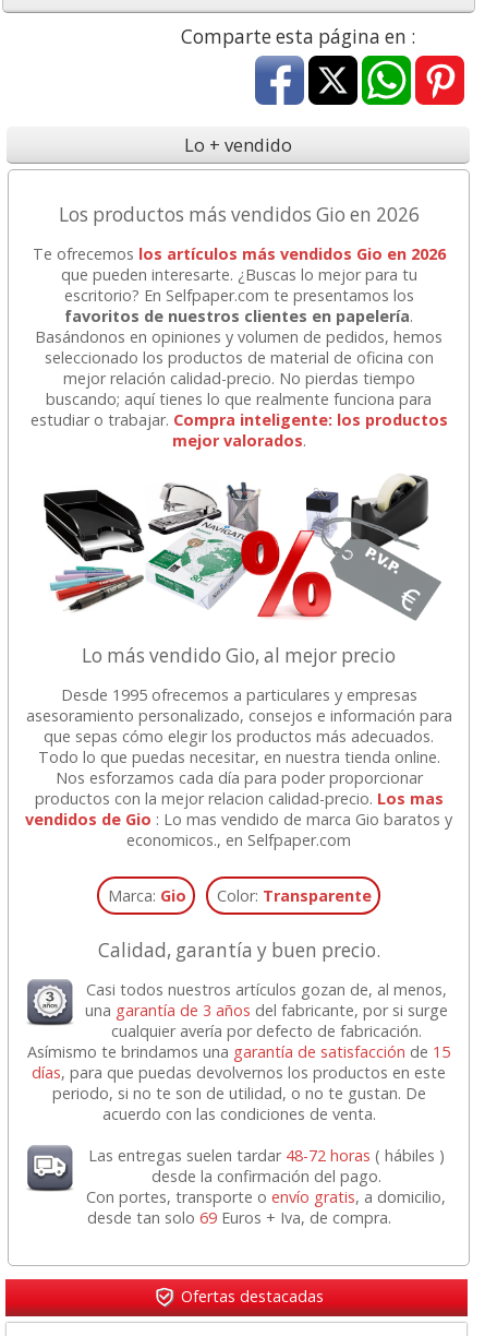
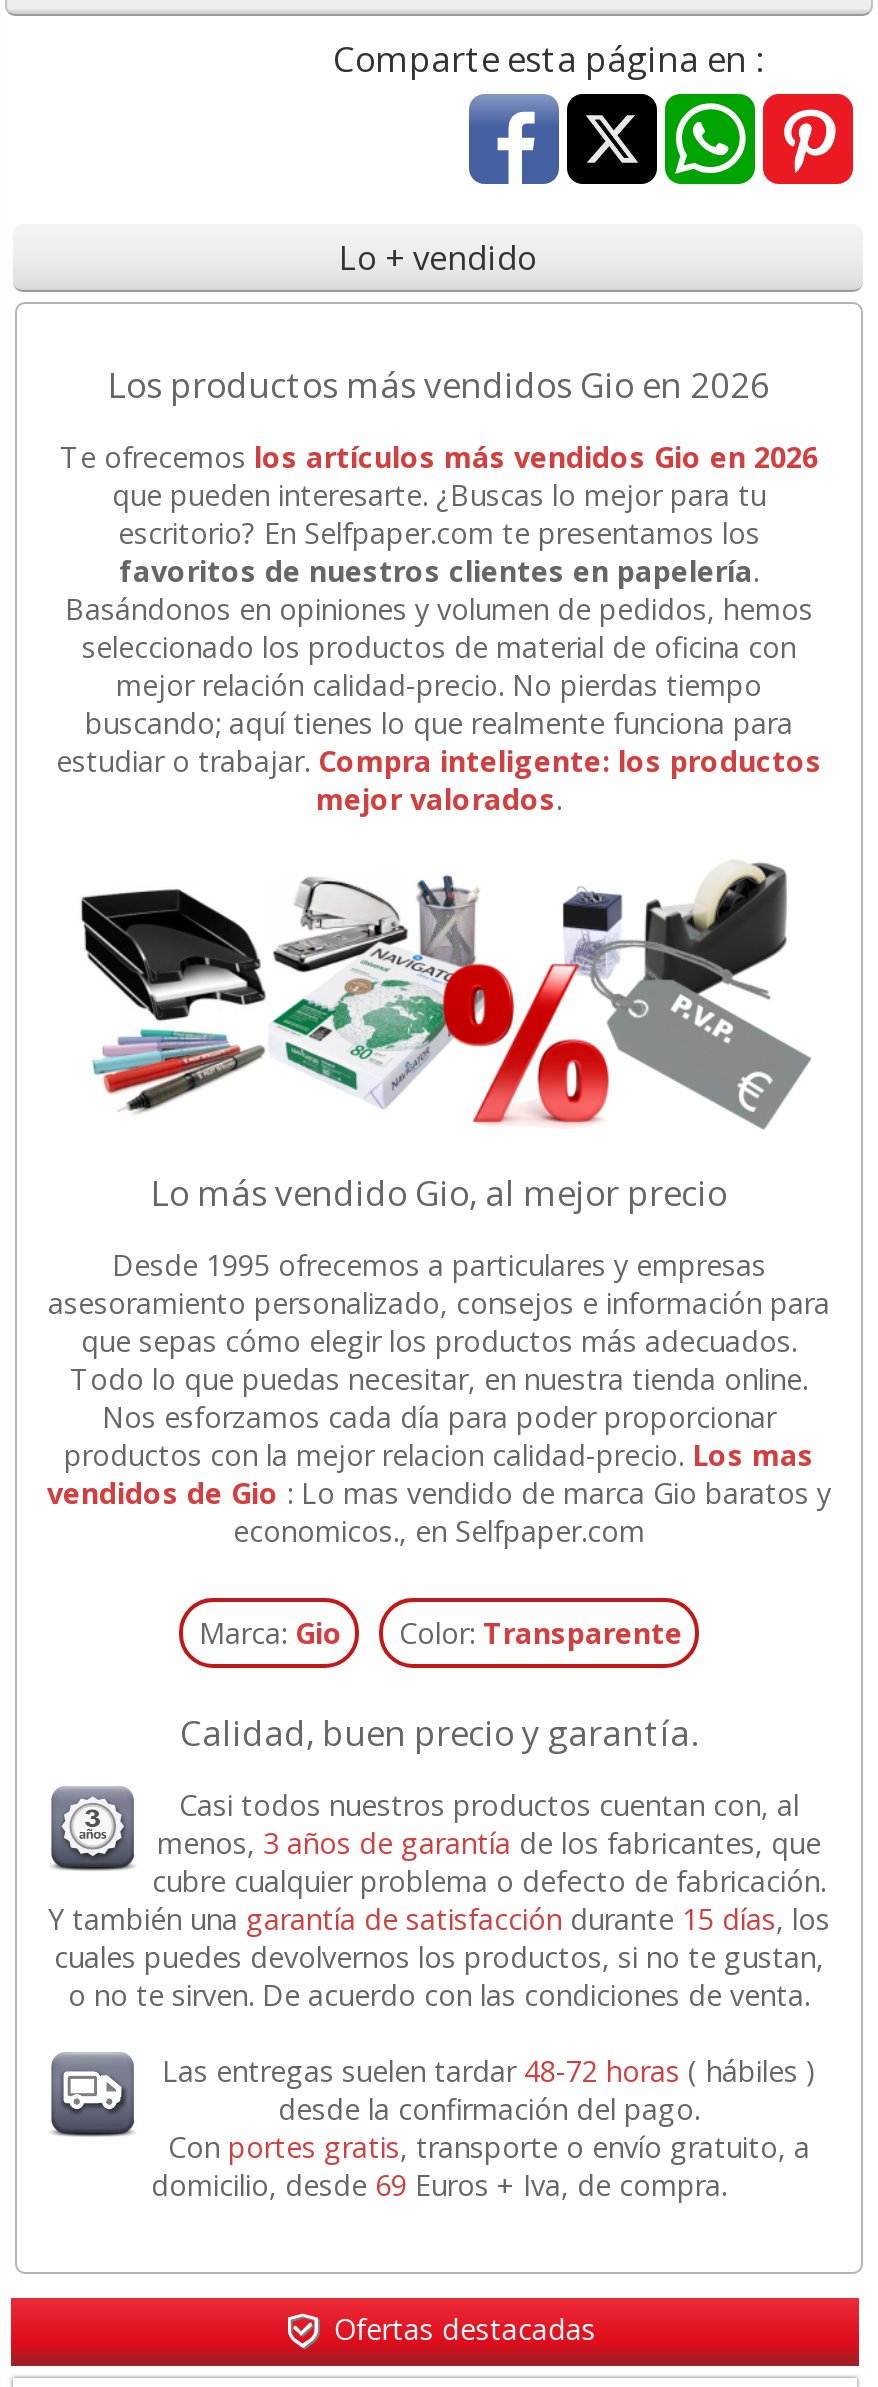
- Calidad, garantía y buen precio.
+ Calidad, buen precio y garantía.

- Casi todos nuestros artículos gozan de, al menos,
- una garantía de 3 años del fabricante, por si surge
- cualquier avería por defecto de fabricación.
- Asímismo te brindamos una garantía de satisfacción de 15
- días, para que puedas devolvernos los productos en este
- periodo, si no te son de utilidad, o no te gustan. De
- acuerdo con las condiciones de venta.
+ Casi todos nuestros productos cuentan con, al
+ menos, 3 años de garantía de los fabricantes, que
+ cubre cualquier problema o defecto de fabricación.
+ Y también una garantía de satisfacción durante 15 días, los
+ cuales puedes devolvernos los productos, si no te gustan,
+ o no te sirven. De acuerdo con las condiciones de venta.

- Con portes, transporte o envío gratis, a domicilio,
- desde tan solo 69 Euros + Iva, de compra.
+ Con portes gratis, transporte o envío gratuito, a
+ domicilio, desde 69 Euros + Iva, de compra.
